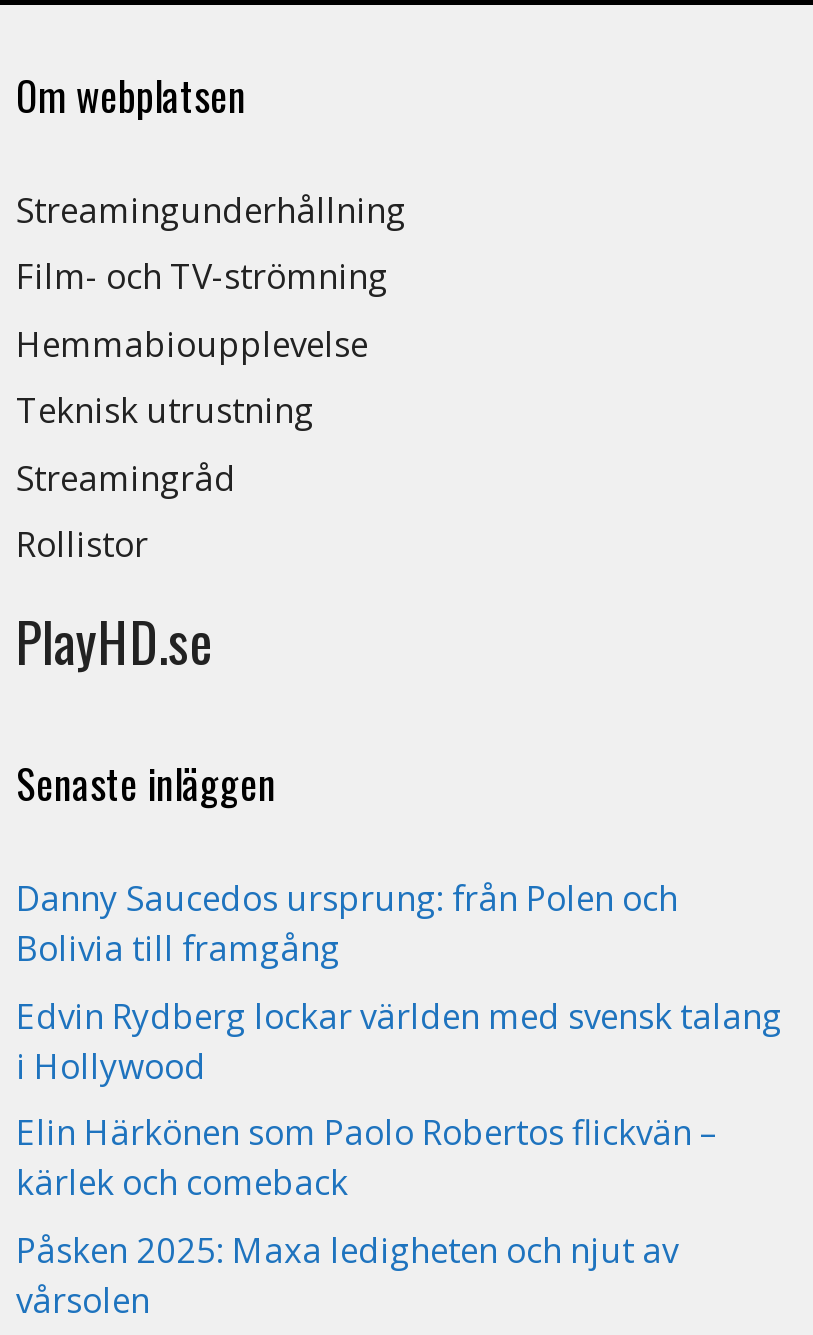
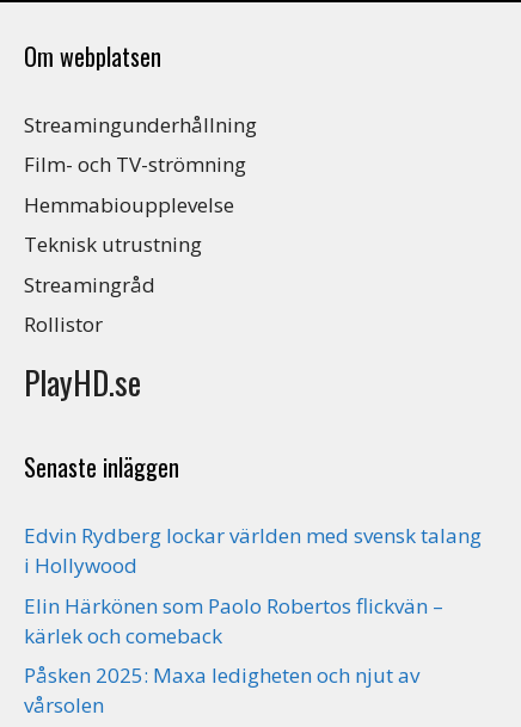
- Danny Saucedos ursprung: från Polen och
- Bolivia till framgång
